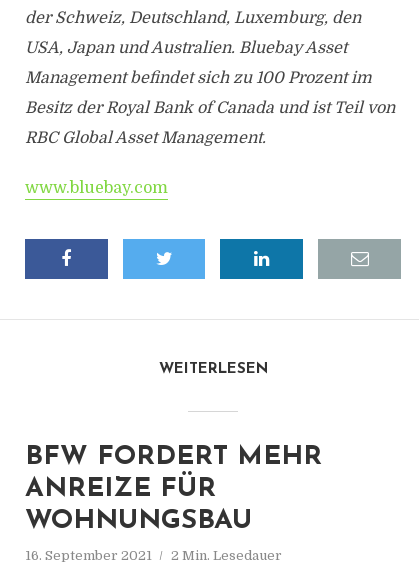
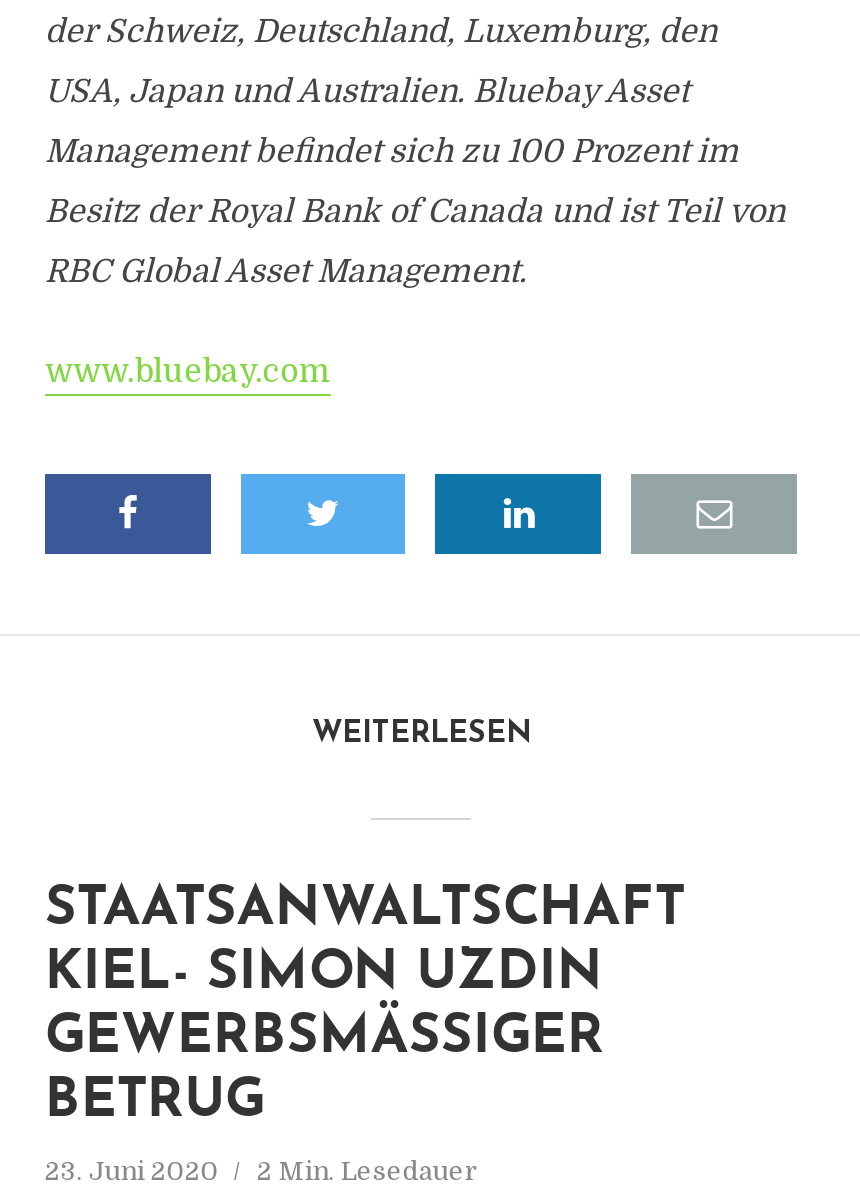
- BFW FORDERT MEHR
- ANREIZE FÜR
- WOHNUNGSBAU
+ STAATSANWALTSCHAFT
+ KIEL- SIMON UZDIN
+ GEWERBSMÄSSIGER B
+ ETRUG

- 16. September 2021 2 Min. Lesedauer
+ 23. Juni 2020 2 Min. Lesedauer
